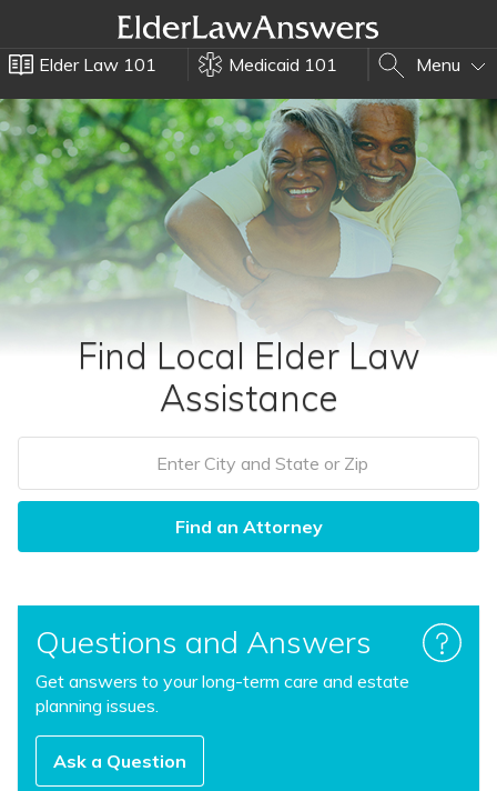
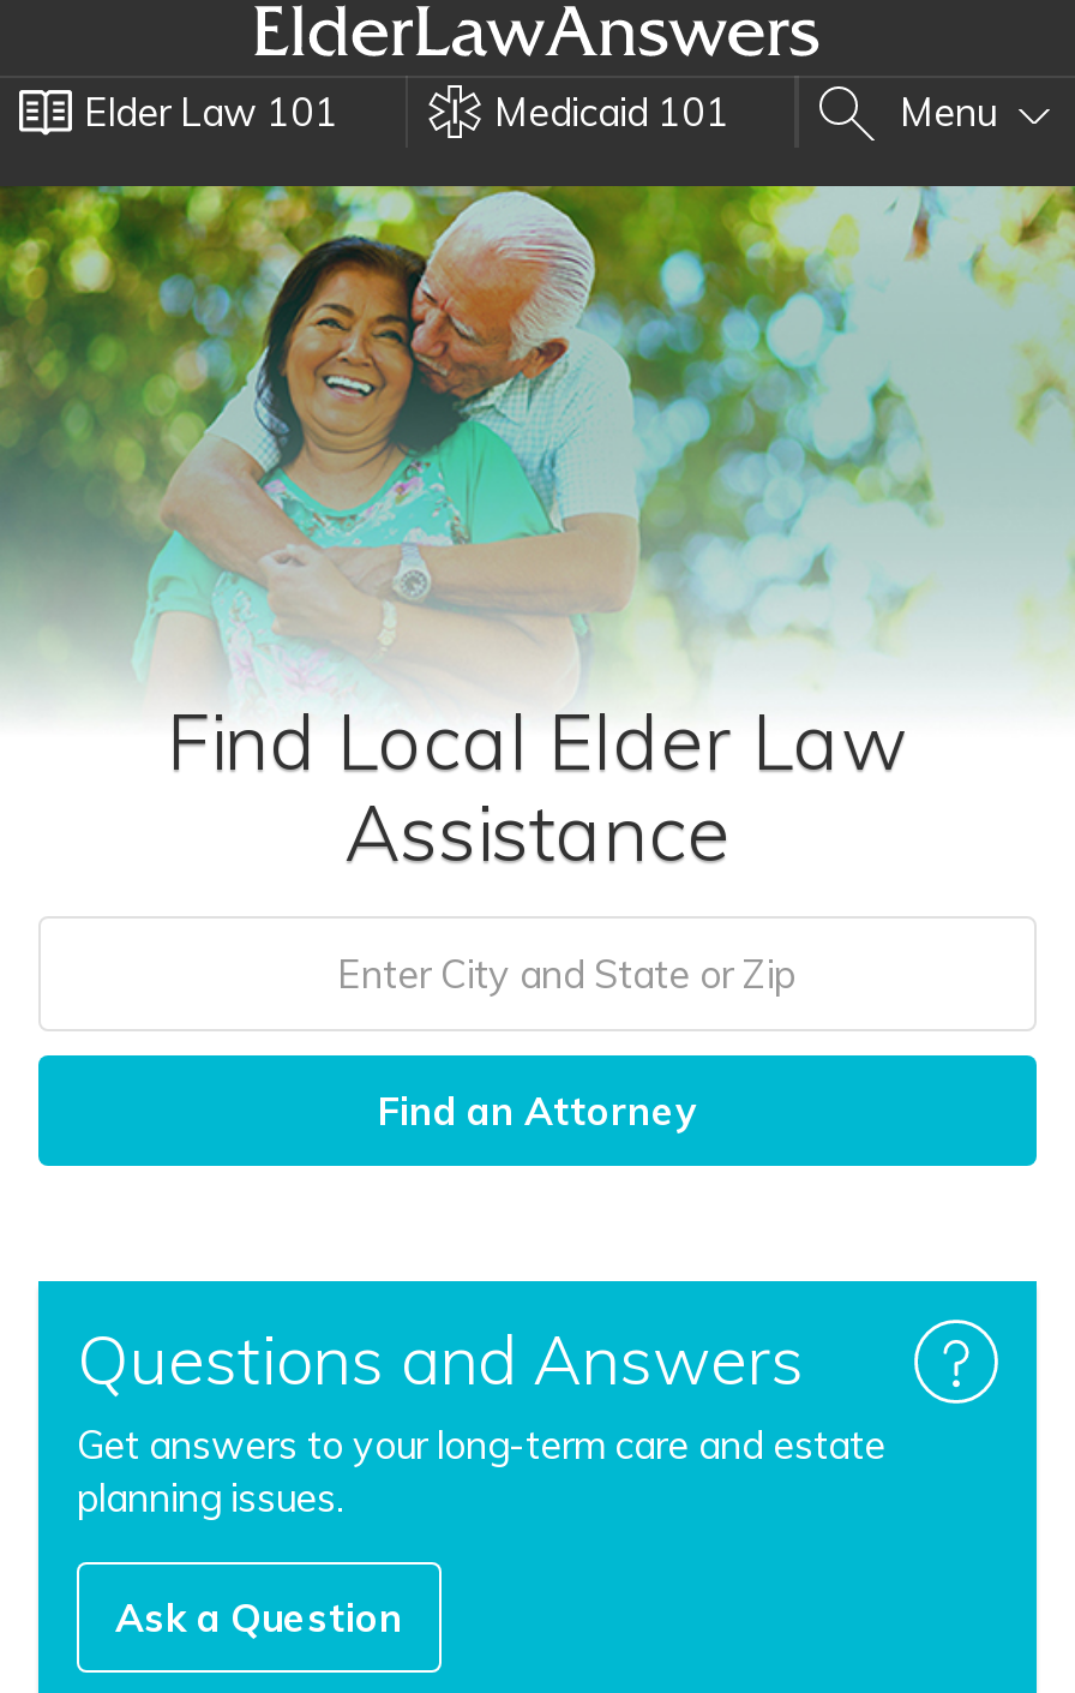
- [image]
+ [image]
